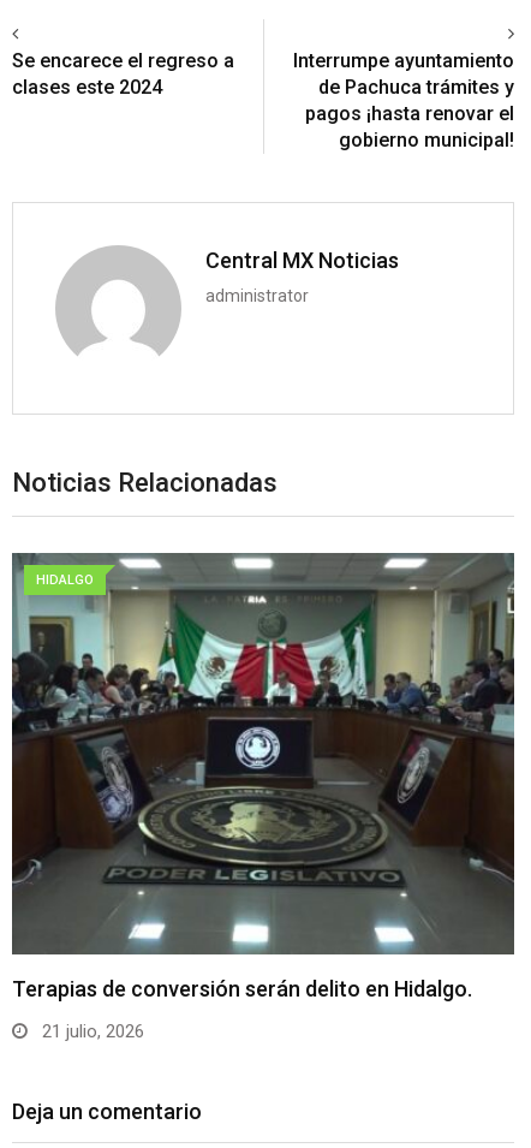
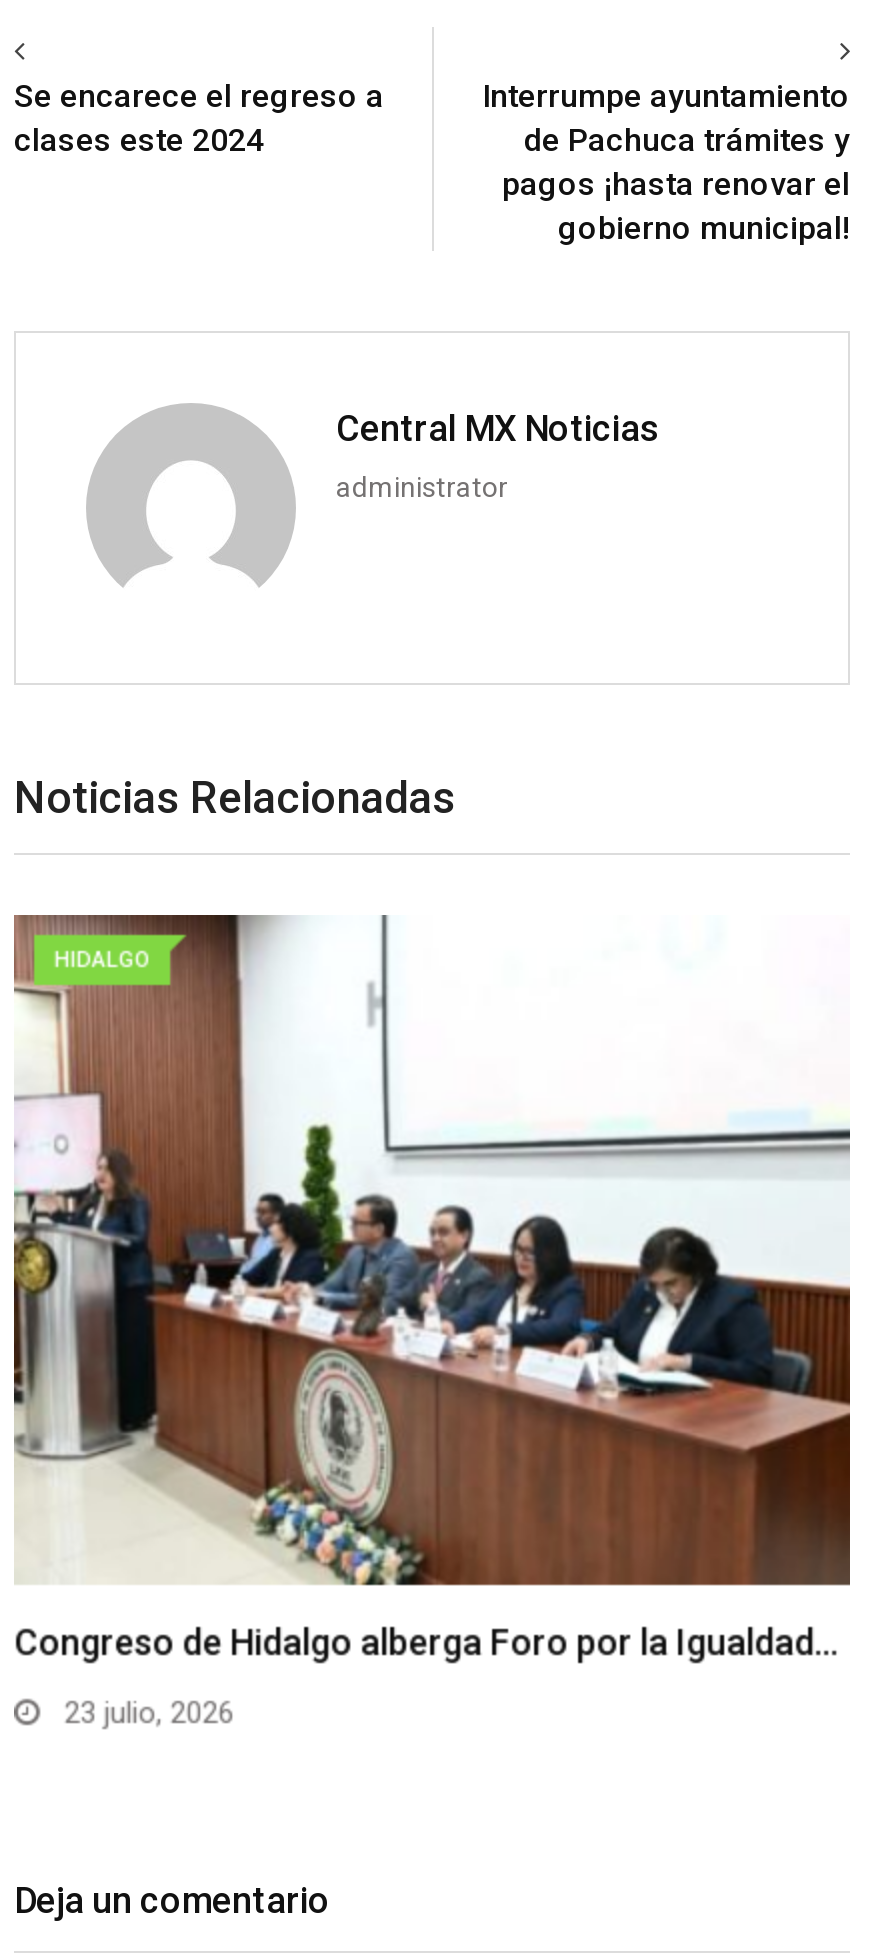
- [image]
- Terapias de conversión serán delito en Hidalgo.
+ [image]
+ Congreso de Hidalgo alberga Foro por la Igualdad…

- 21 julio, 2026
+ 23 julio, 2026
